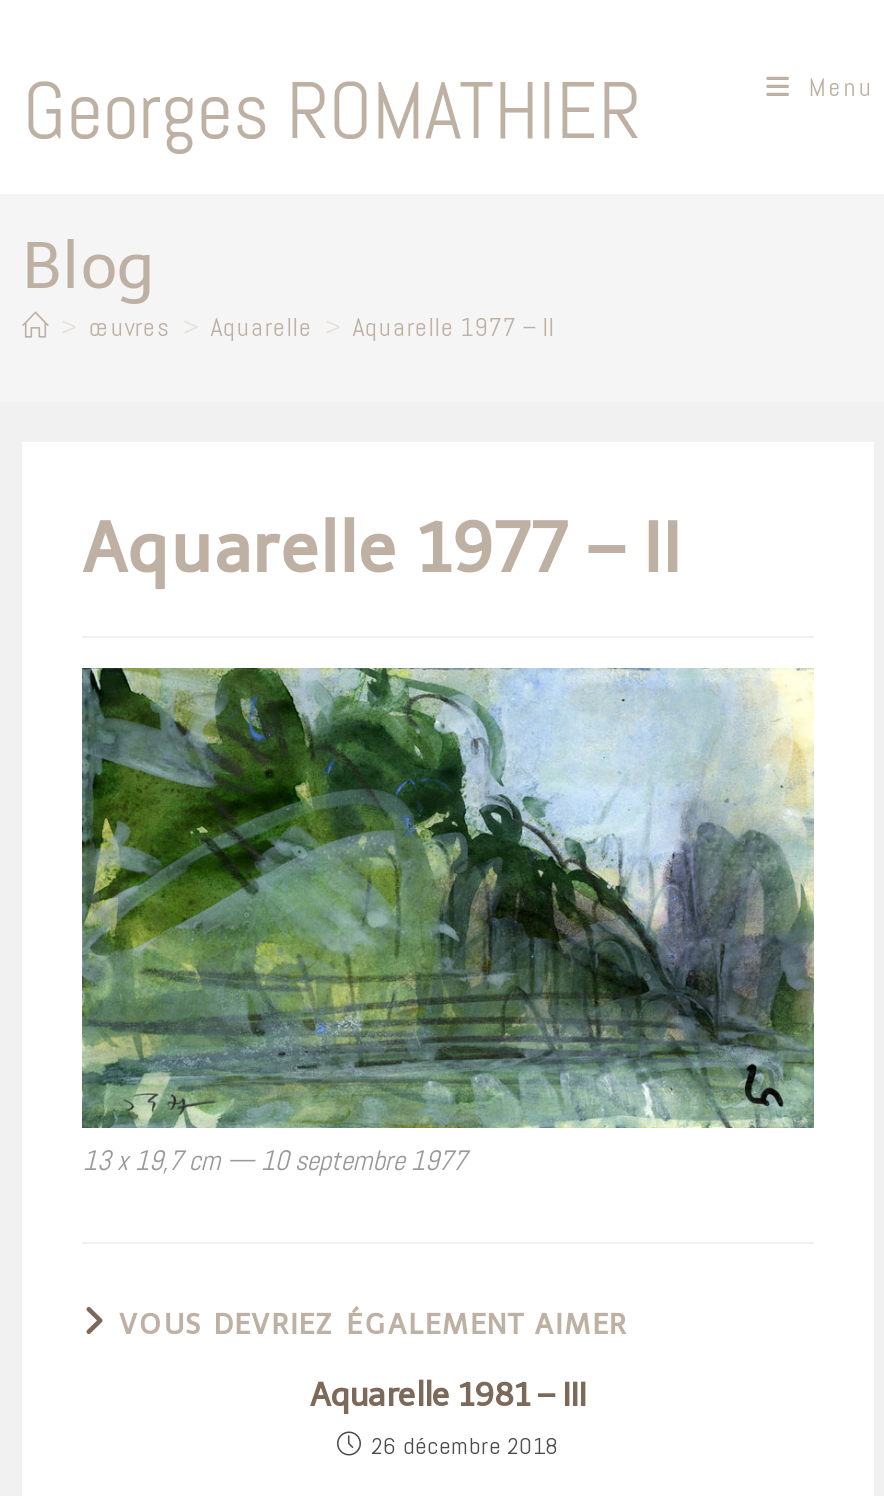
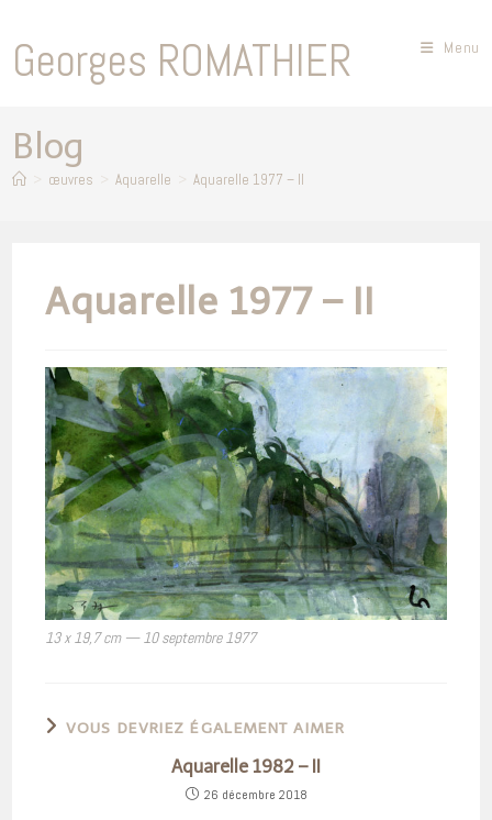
- Aquarelle 1981 – III
+ Aquarelle 1982 – II
